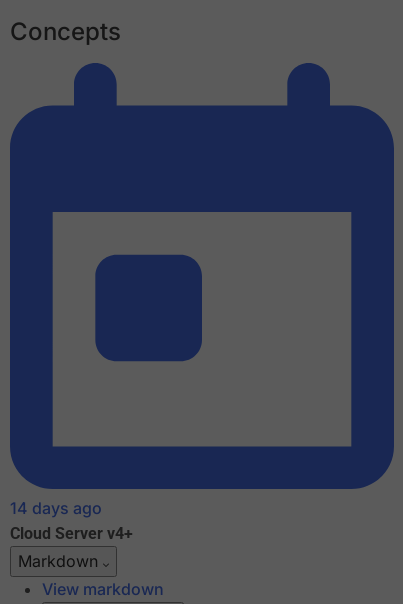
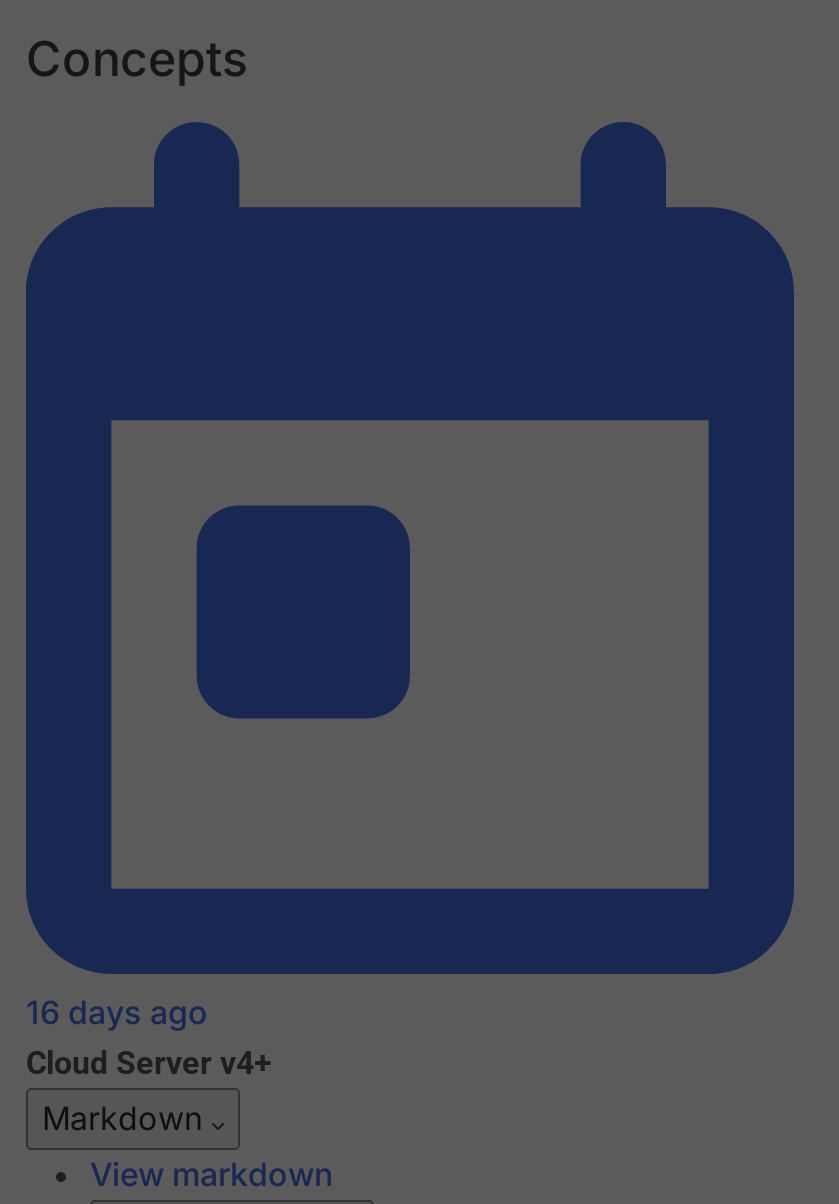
- 14 days ago
+ 16 days ago
